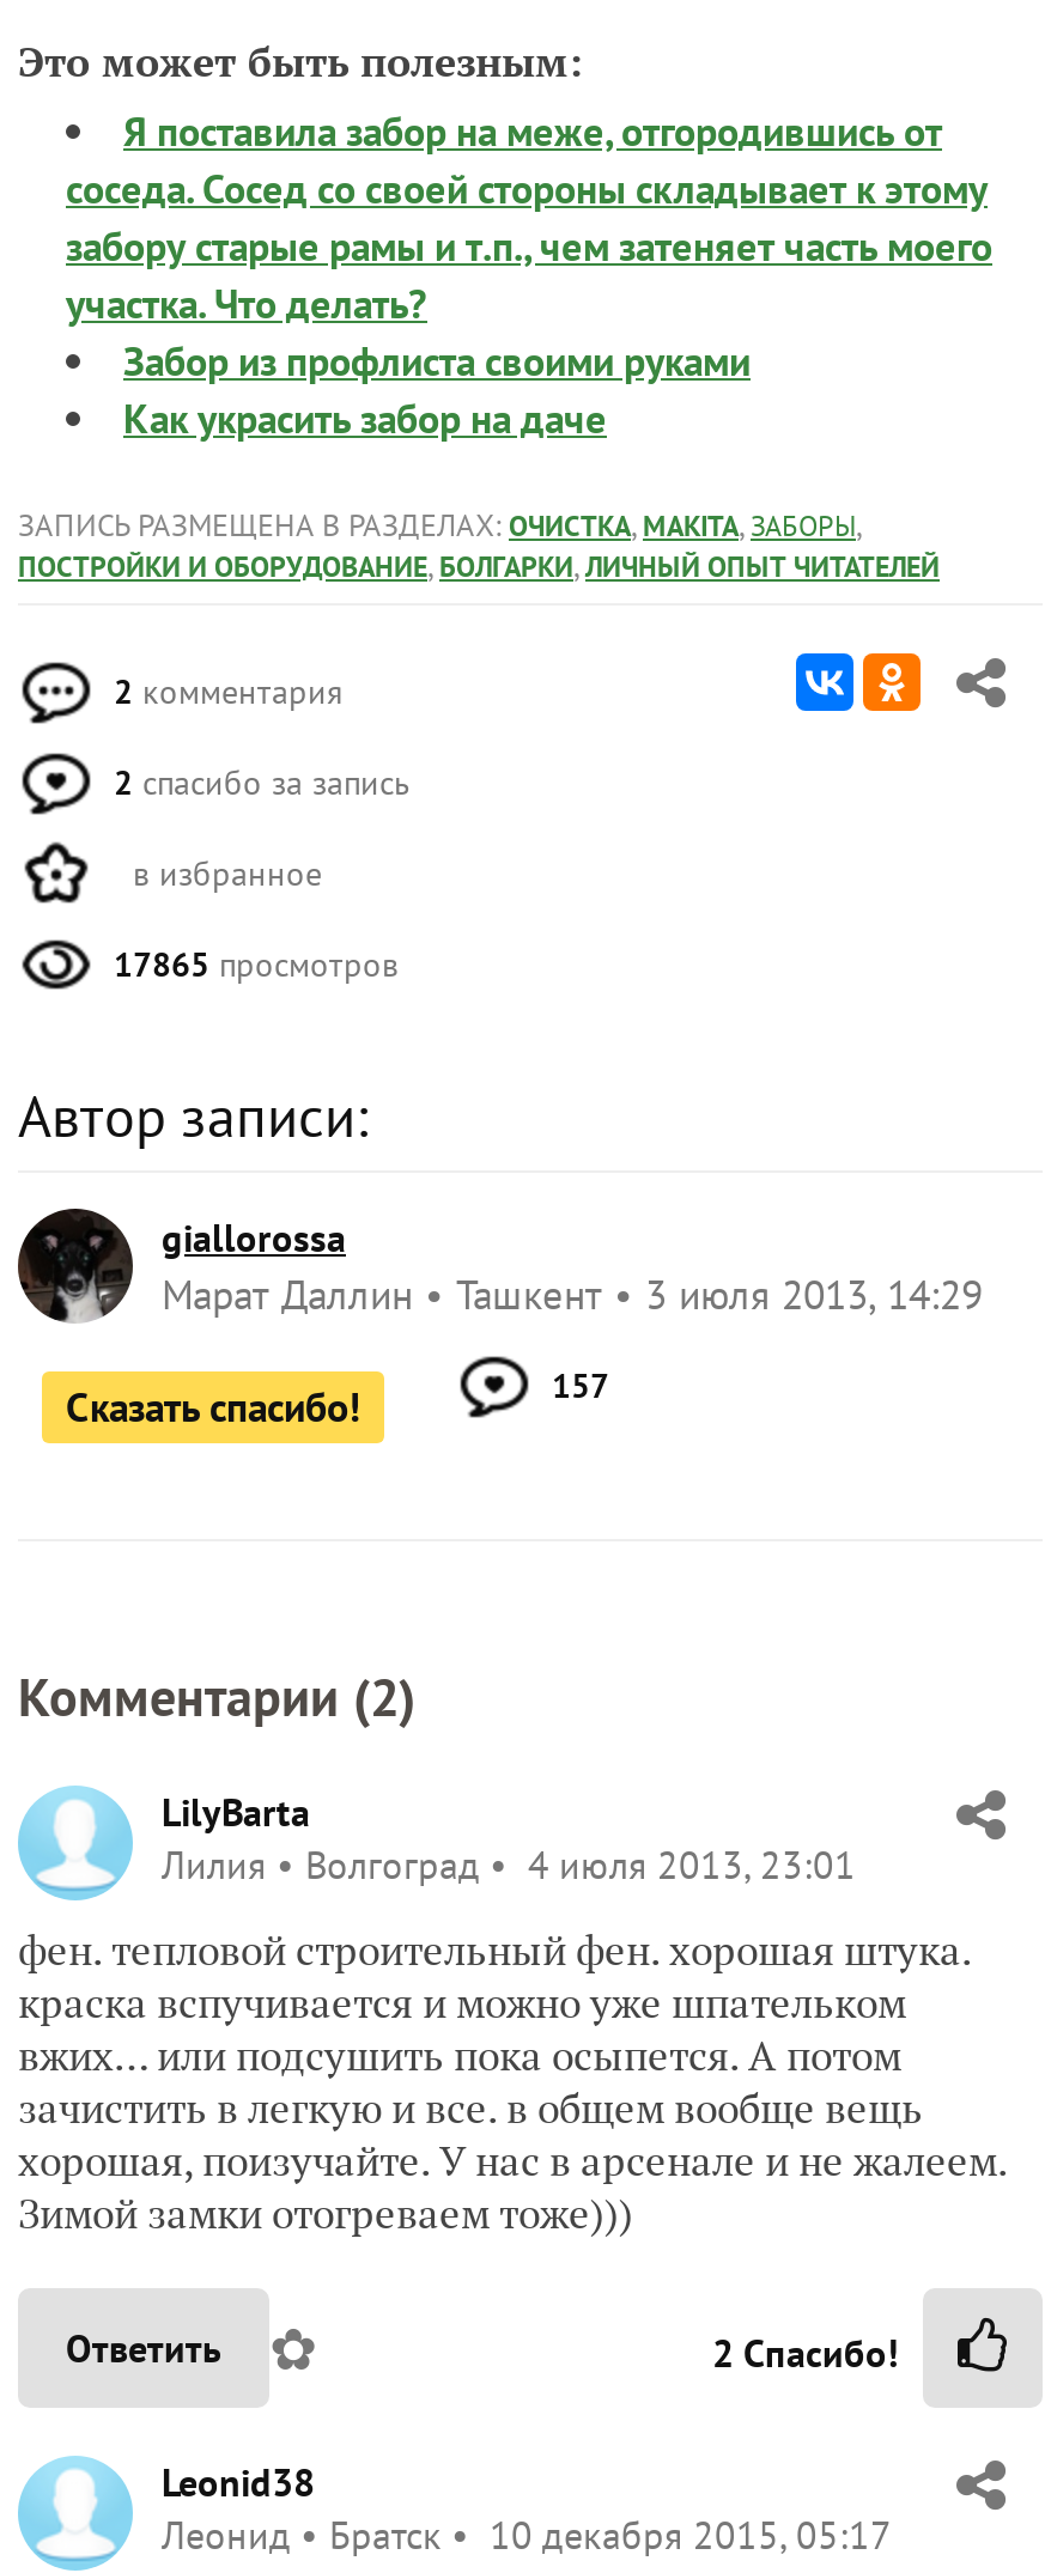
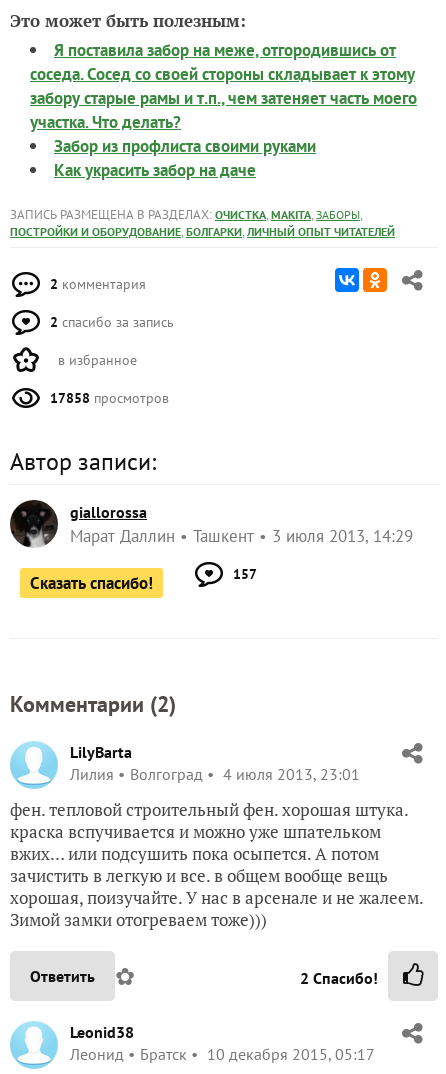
- 17865 просмотров
+ 17858 просмотров
